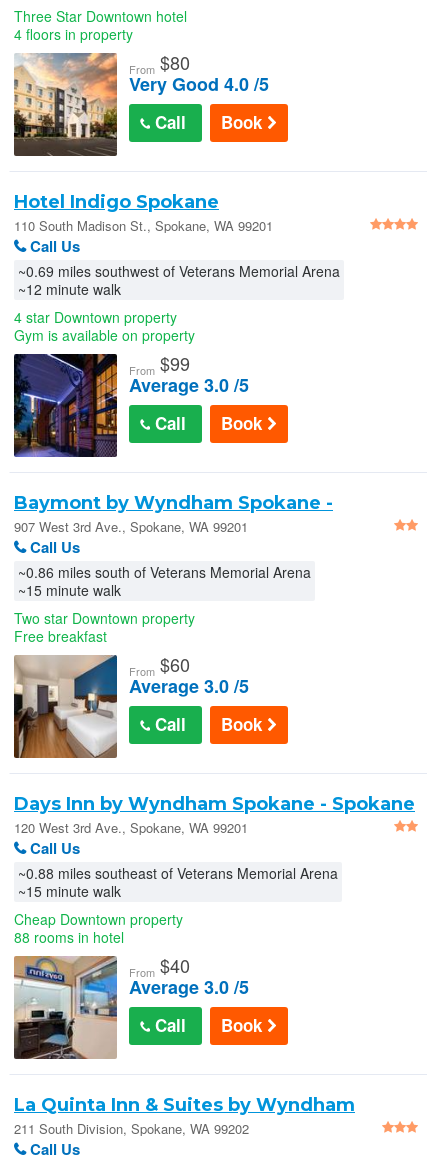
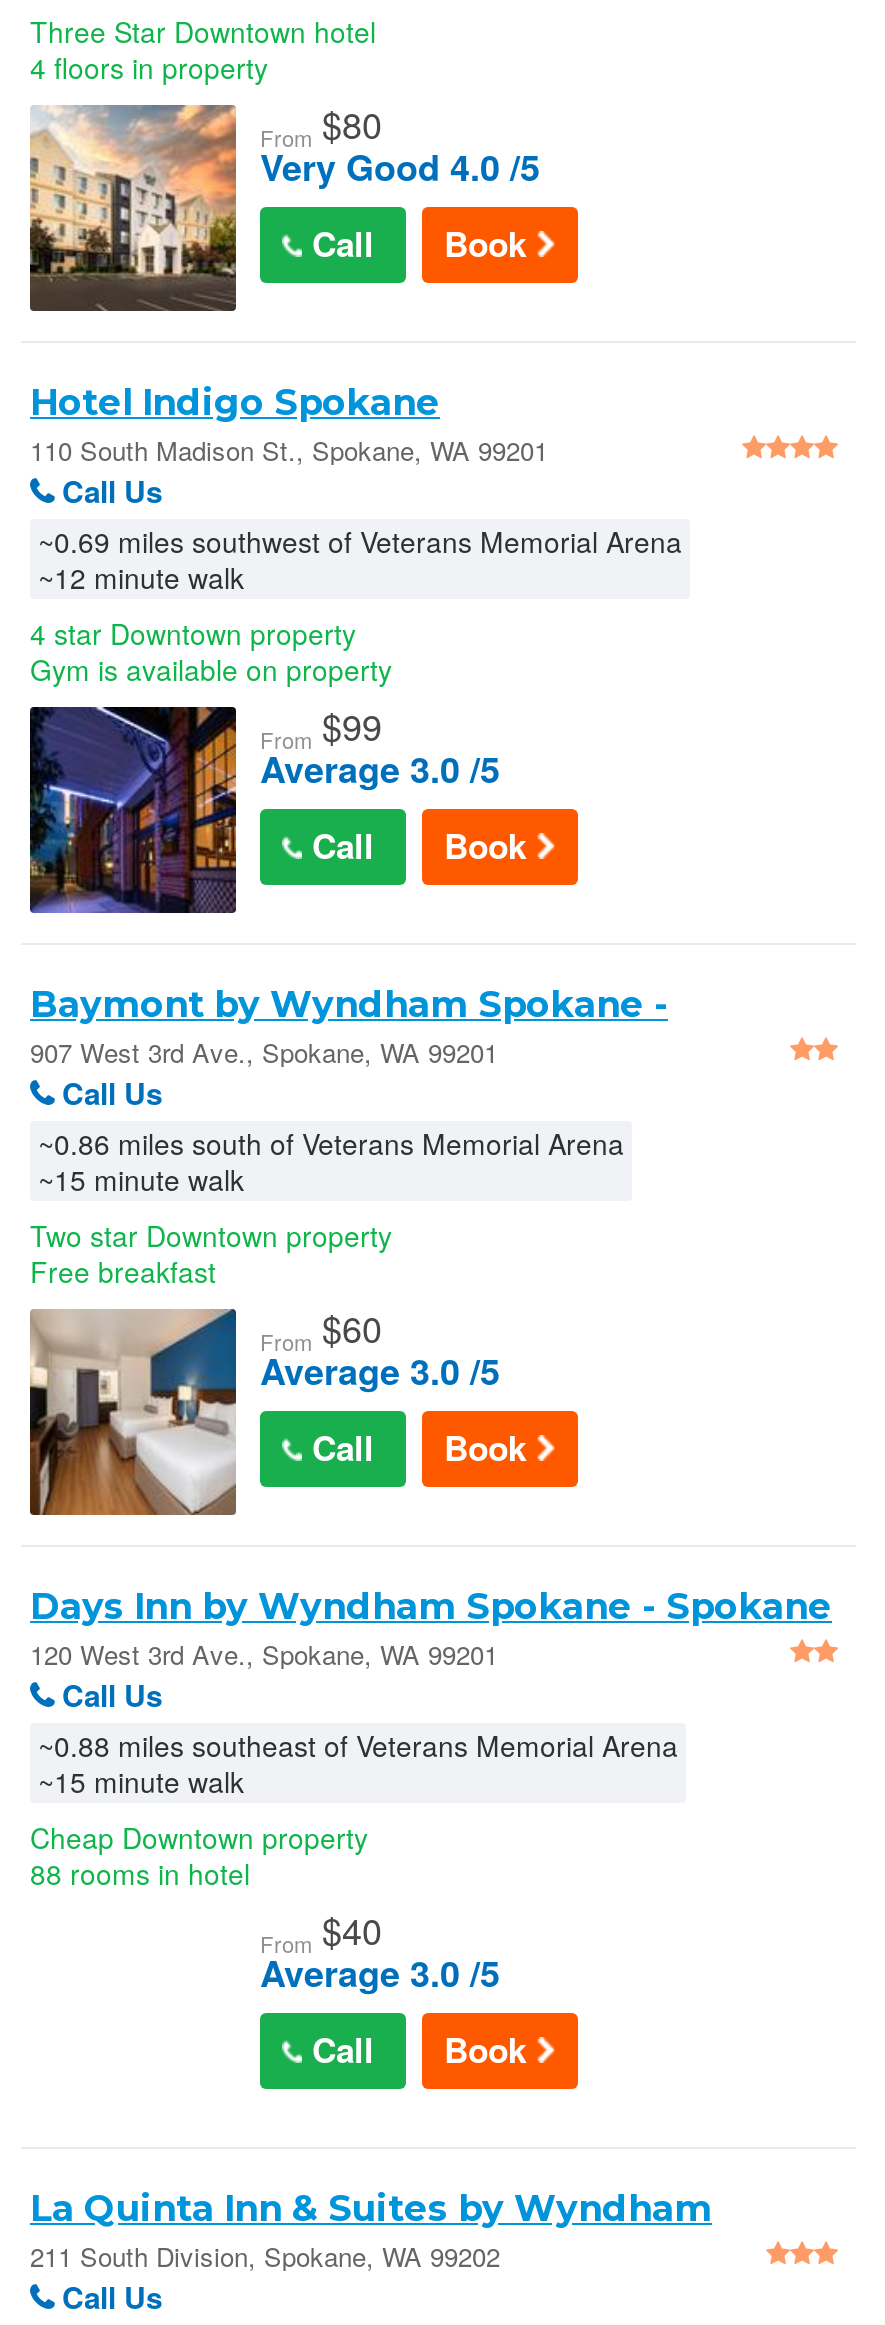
- [image]
